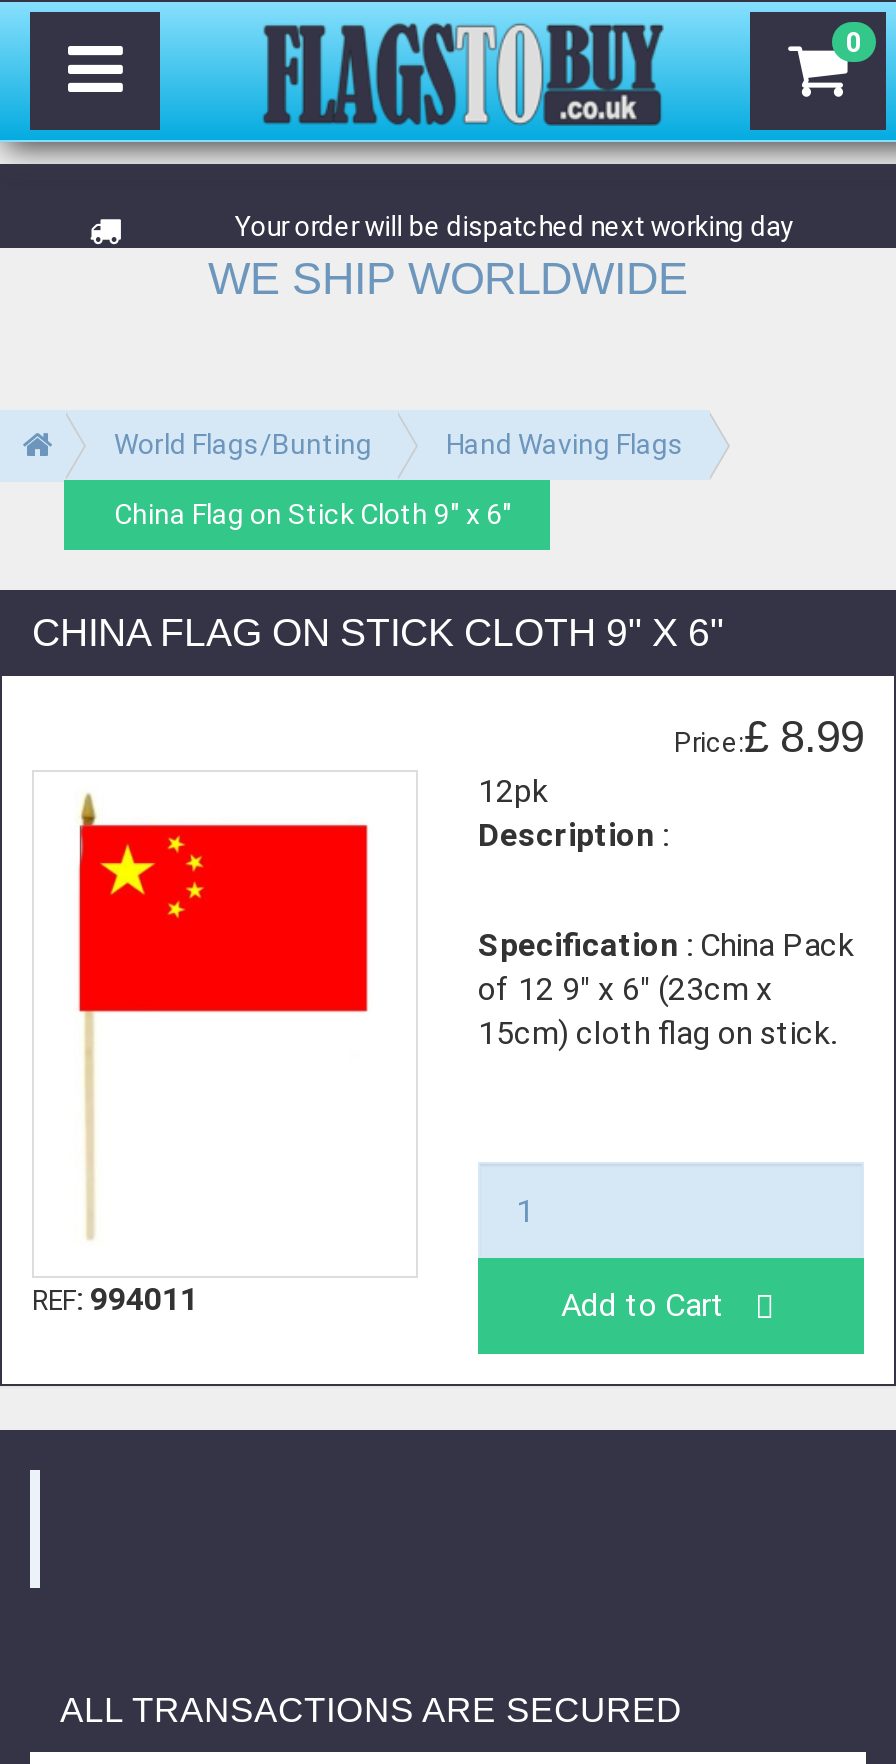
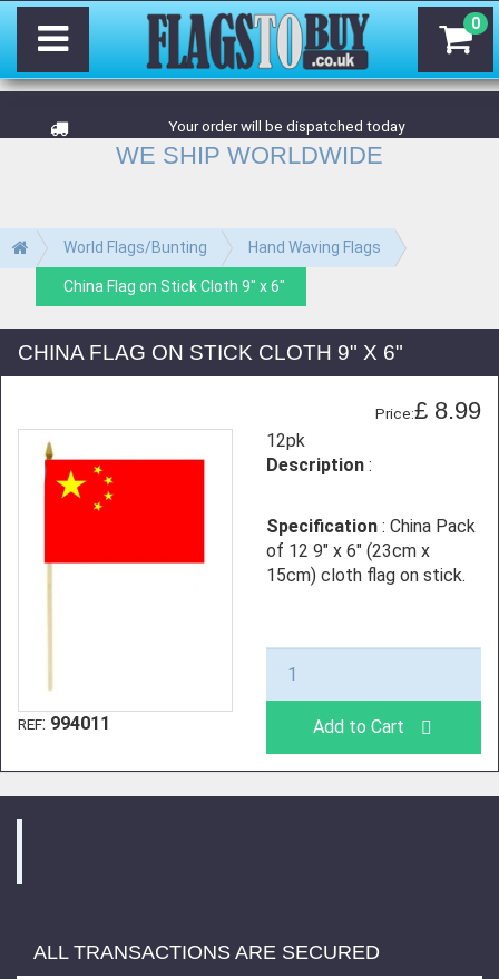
- Your order will be dispatched next working day
+ Your order will be dispatched today
